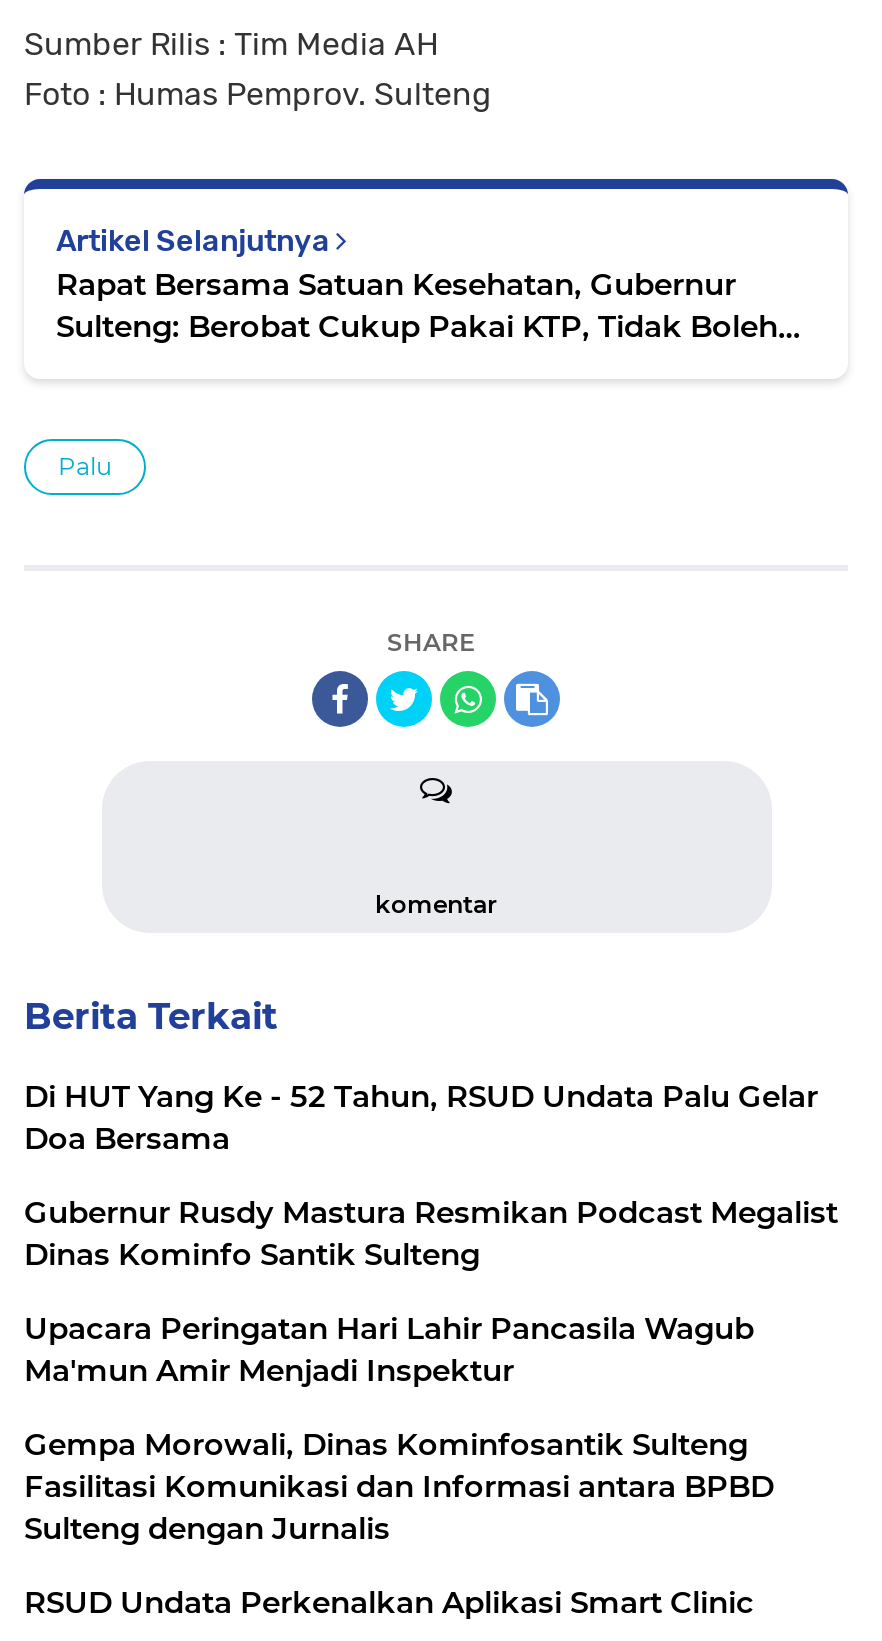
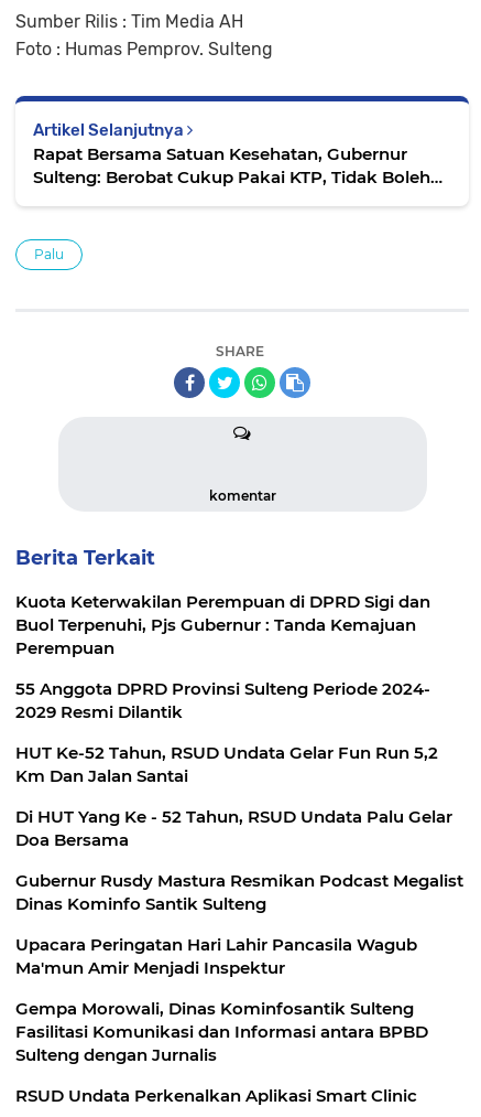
+ Kuota Keterwakilan Perempuan di DPRD Sigi dan
+ Buol Terpenuhi, Pjs Gubernur : Tanda Kemajuan
+ Perempuan
+ 55 Anggota DPRD Provinsi Sulteng Periode 2024-
+ 2029 Resmi Dilantik
+ HUT Ke-52 Tahun, RSUD Undata Gelar Fun Run 5,2
+ Km Dan Jalan Santai
